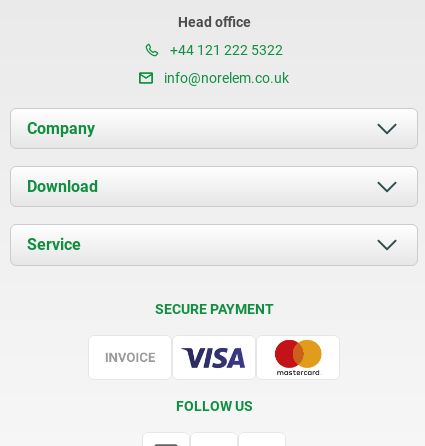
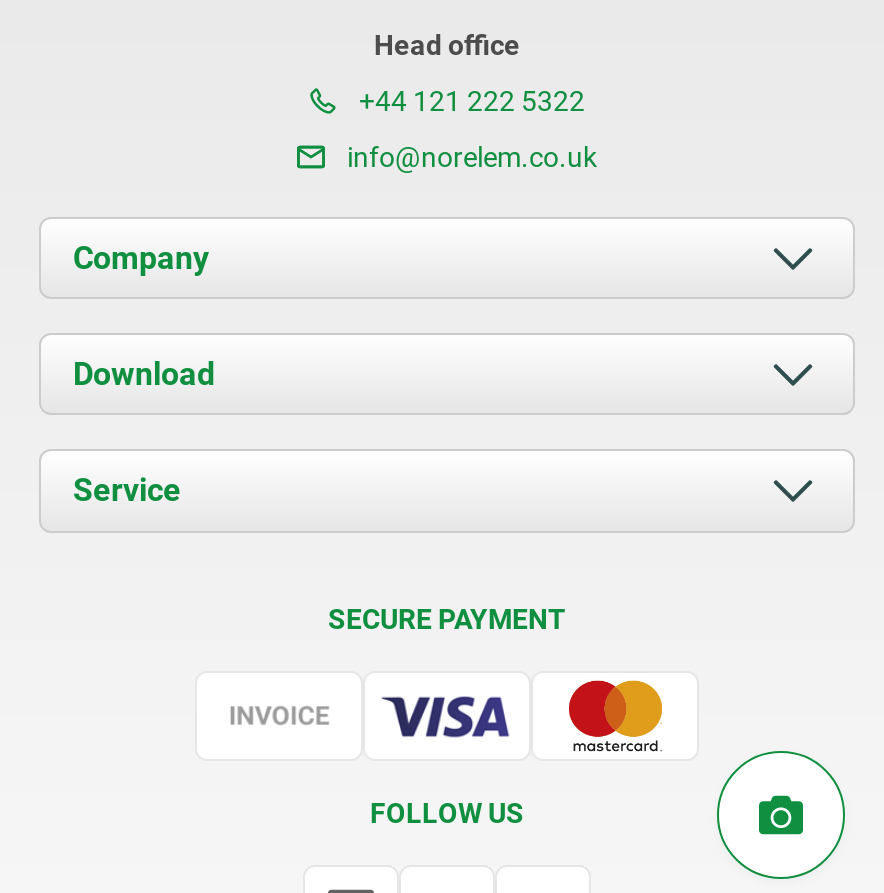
+ [image]
